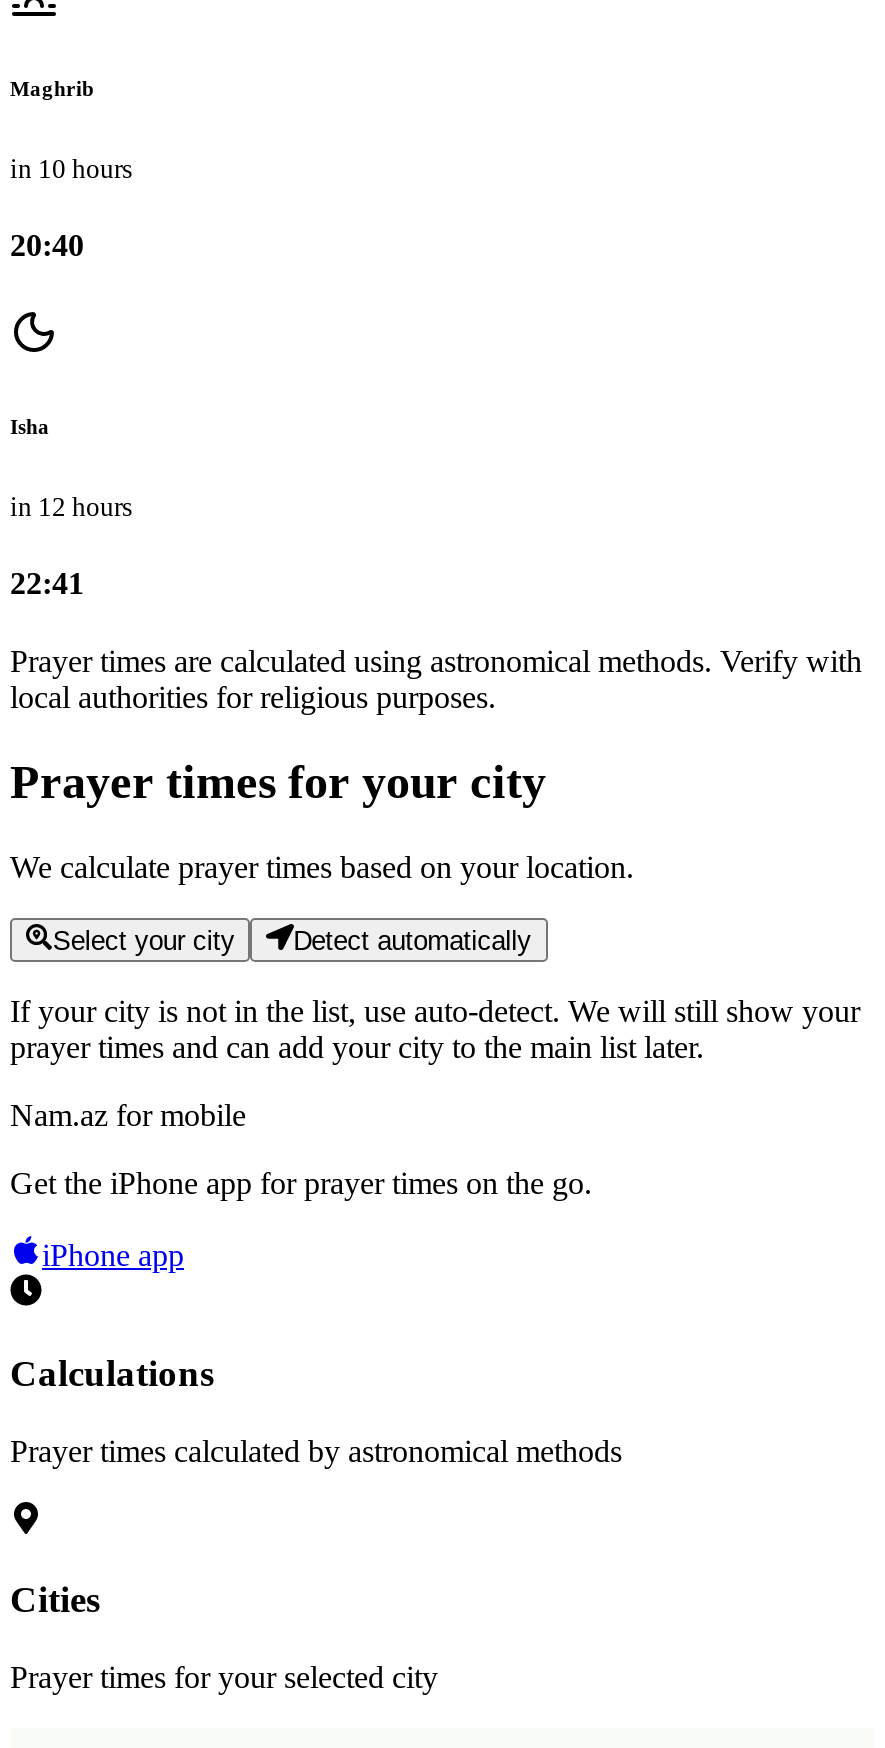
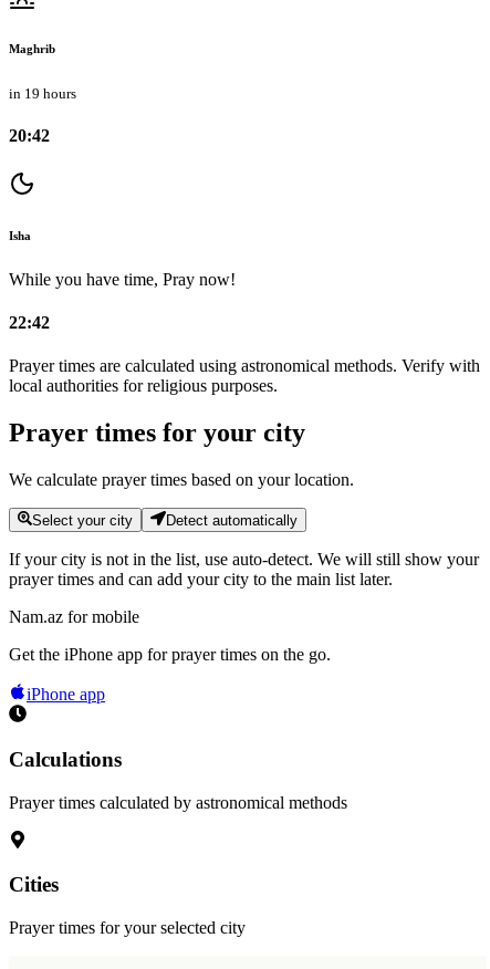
- in 10 hours
+ in 19 hours

- 20:40
+ 20:42

- in 12 hours
+ While you have time, Pray now!

- 22:41
+ 22:42
